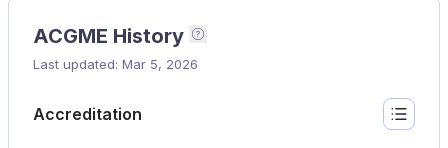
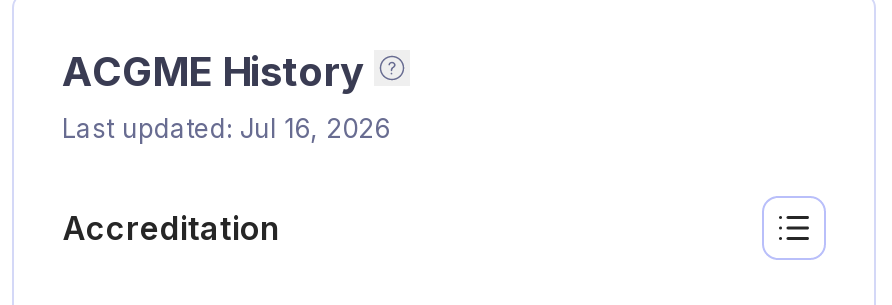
- Last updated: Mar 5, 2026
+ Last updated: Jul 16, 2026
